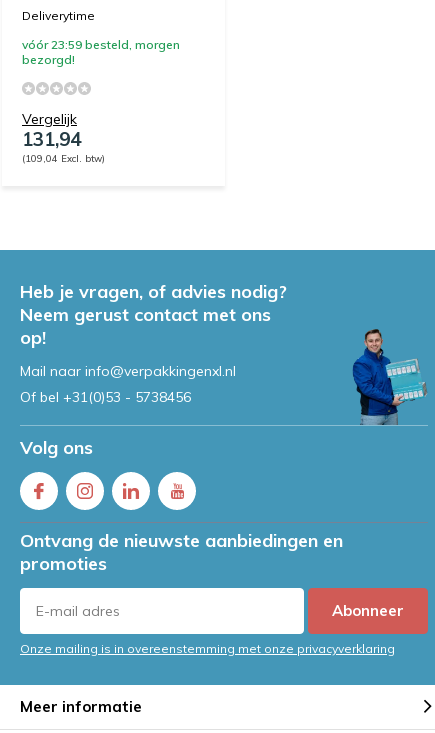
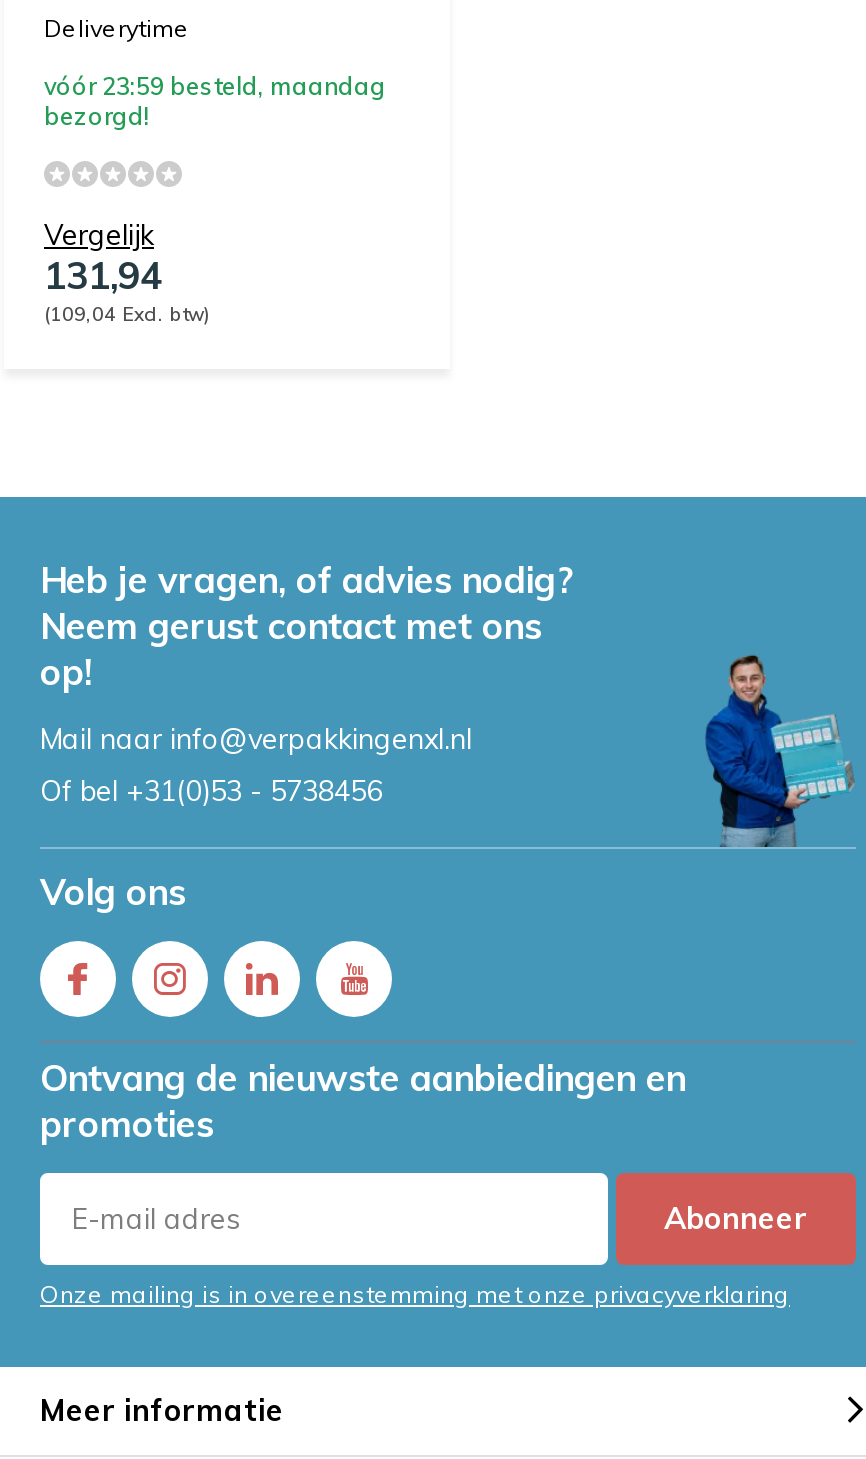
- vóór 23:59 besteld, morgen
+ vóór 23:59 besteld, maandag
